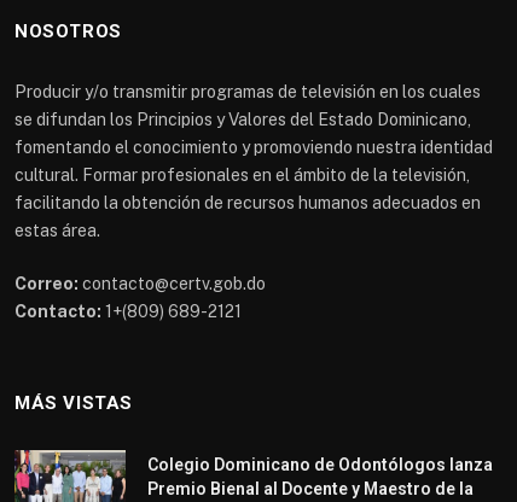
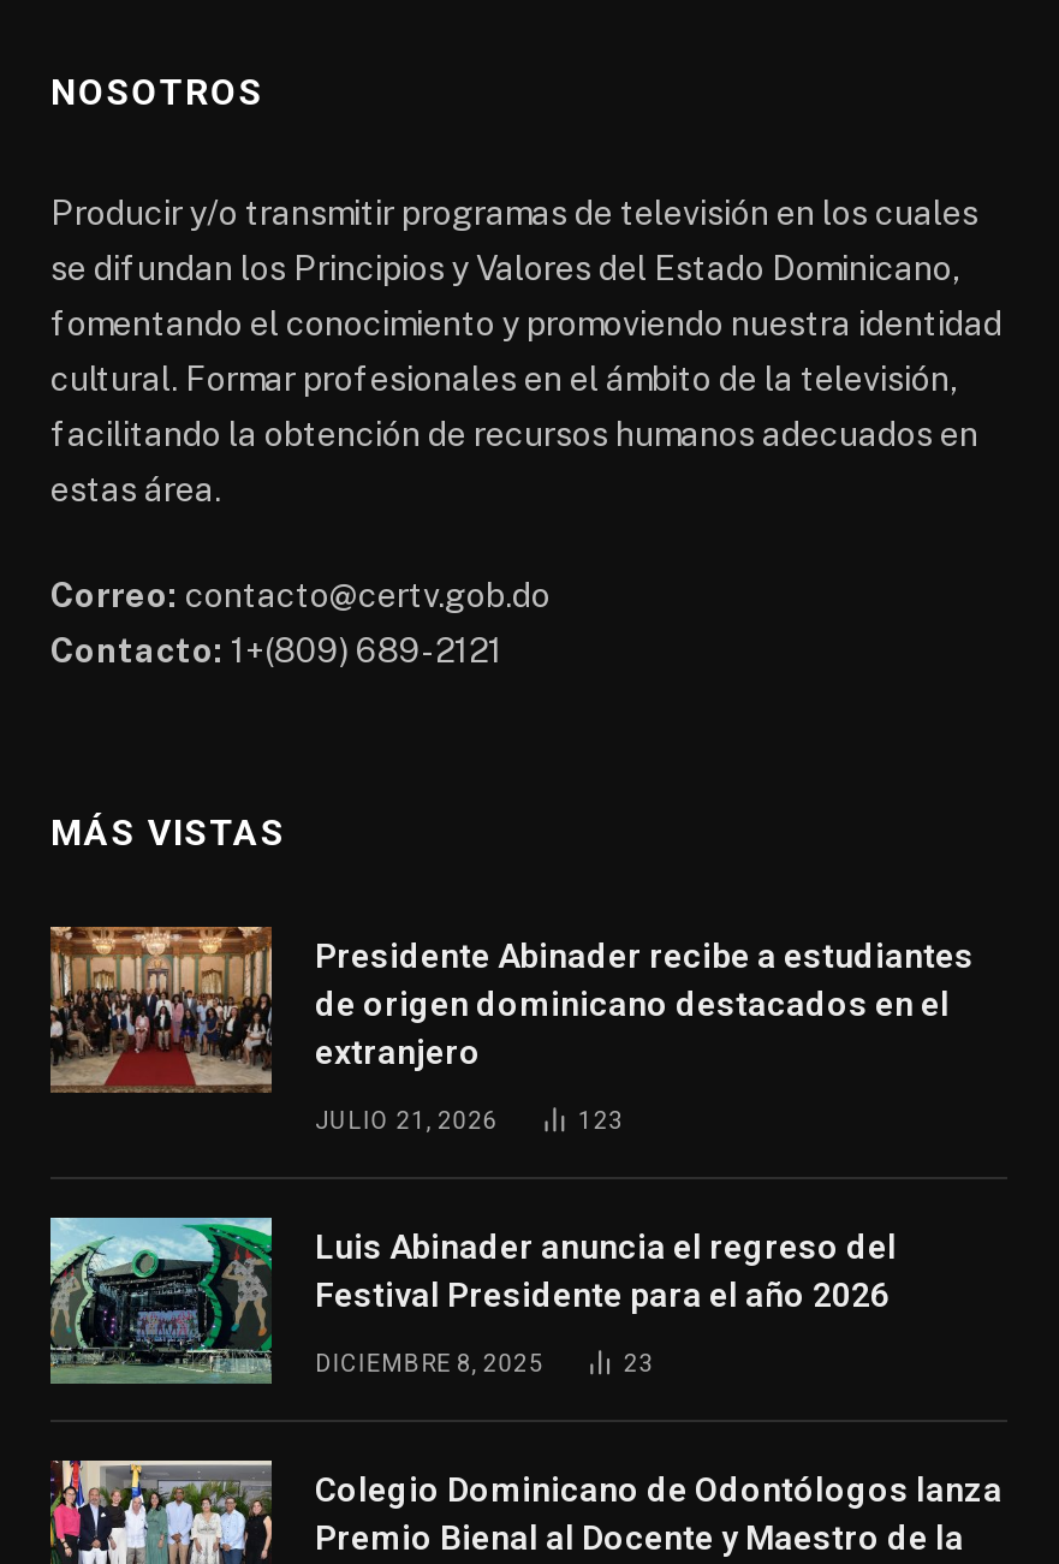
+ [image]
+ Presidente Abinader recibe a estudiantes
+ de origen dominicano destacados en el
+ extranjero
+ JULIO 21, 2026
+ 123
+ Luis Abinader anuncia el regreso del
+ Festival Presidente para el año 2026
+ DICIEMBRE 8, 2025
+ 23

+ [image]
